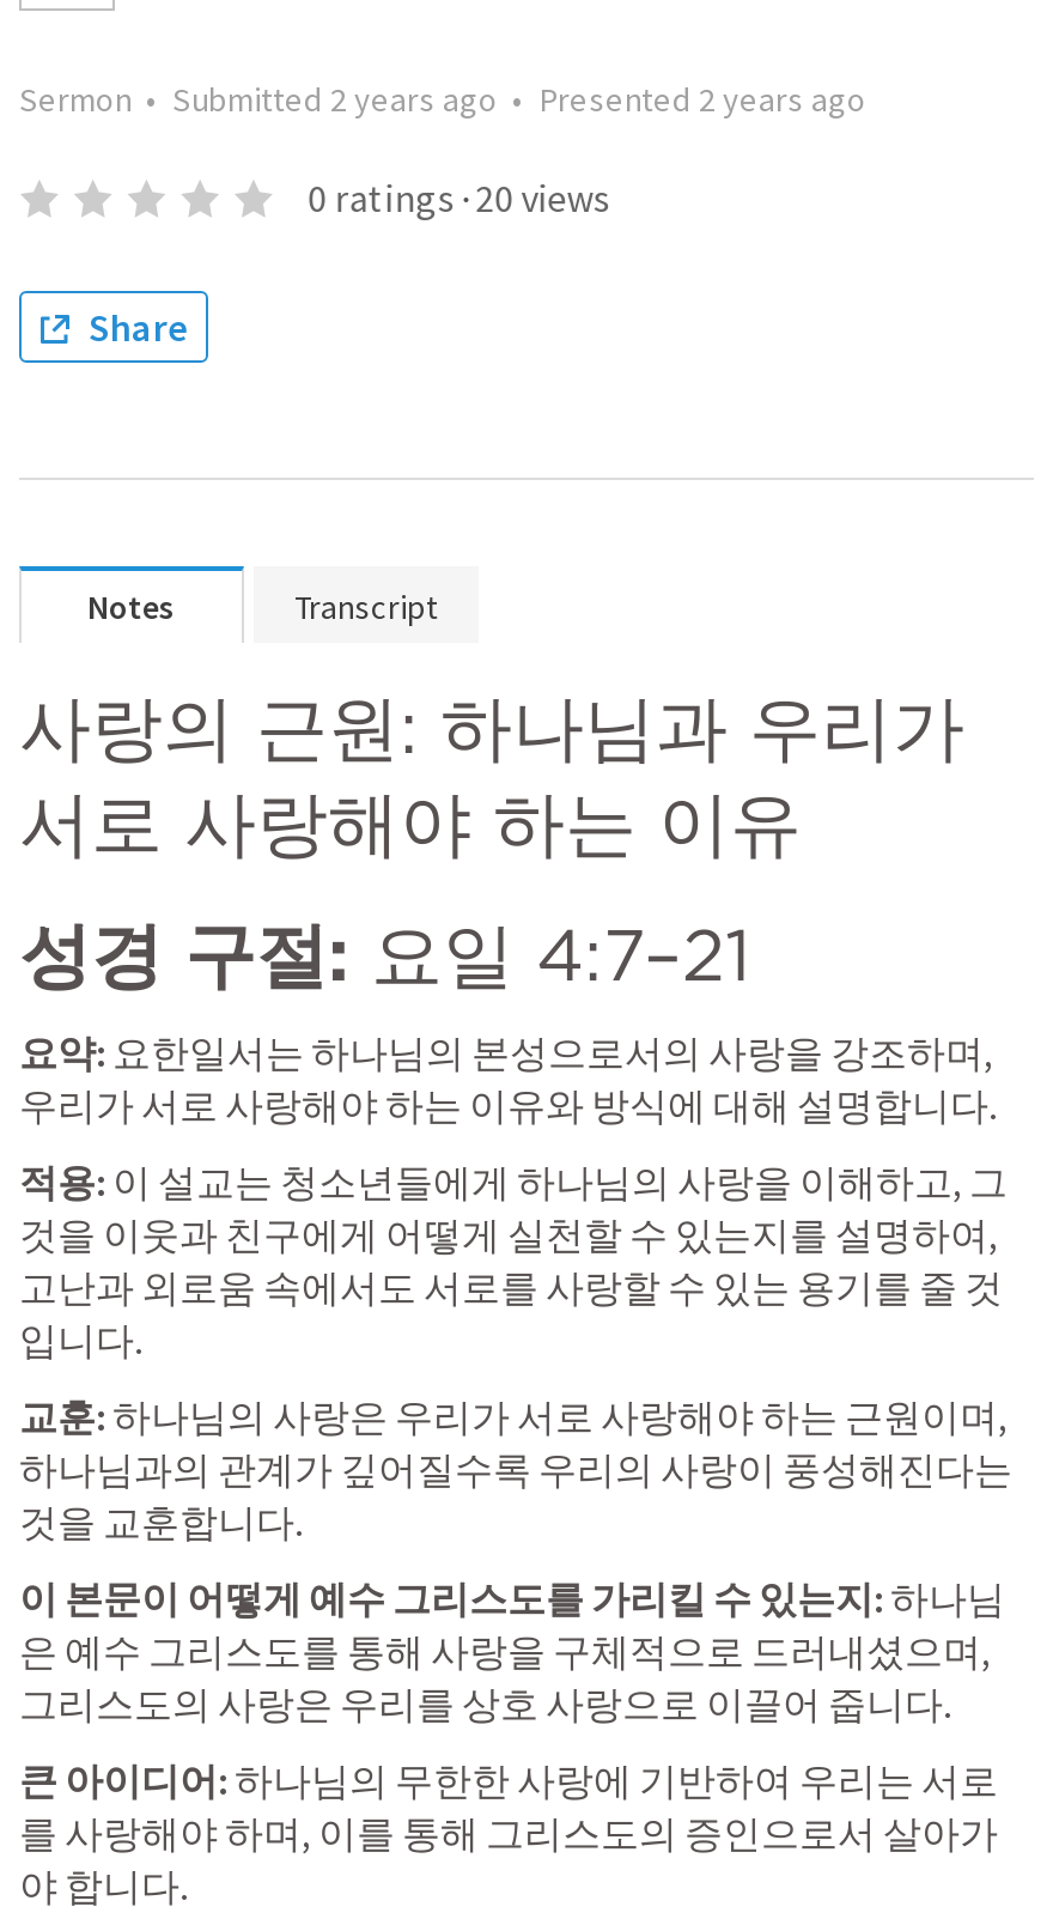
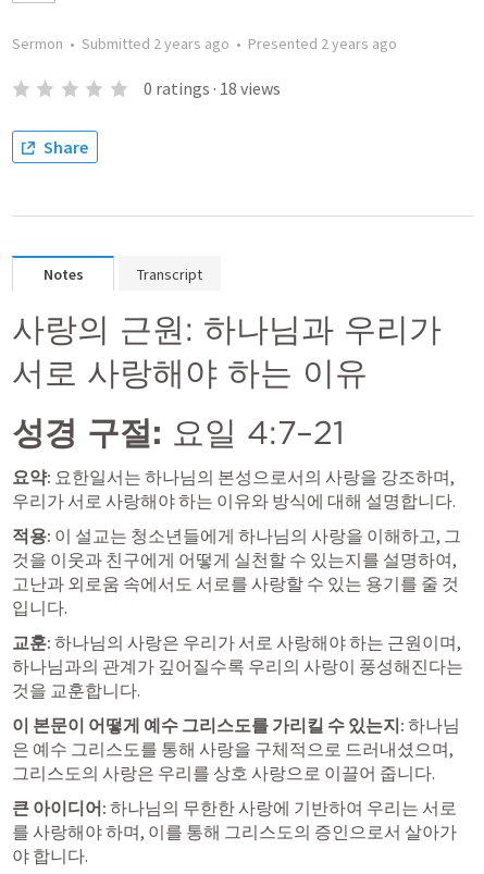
- 0 ratings · 20 views
+ 0 ratings · 18 views
